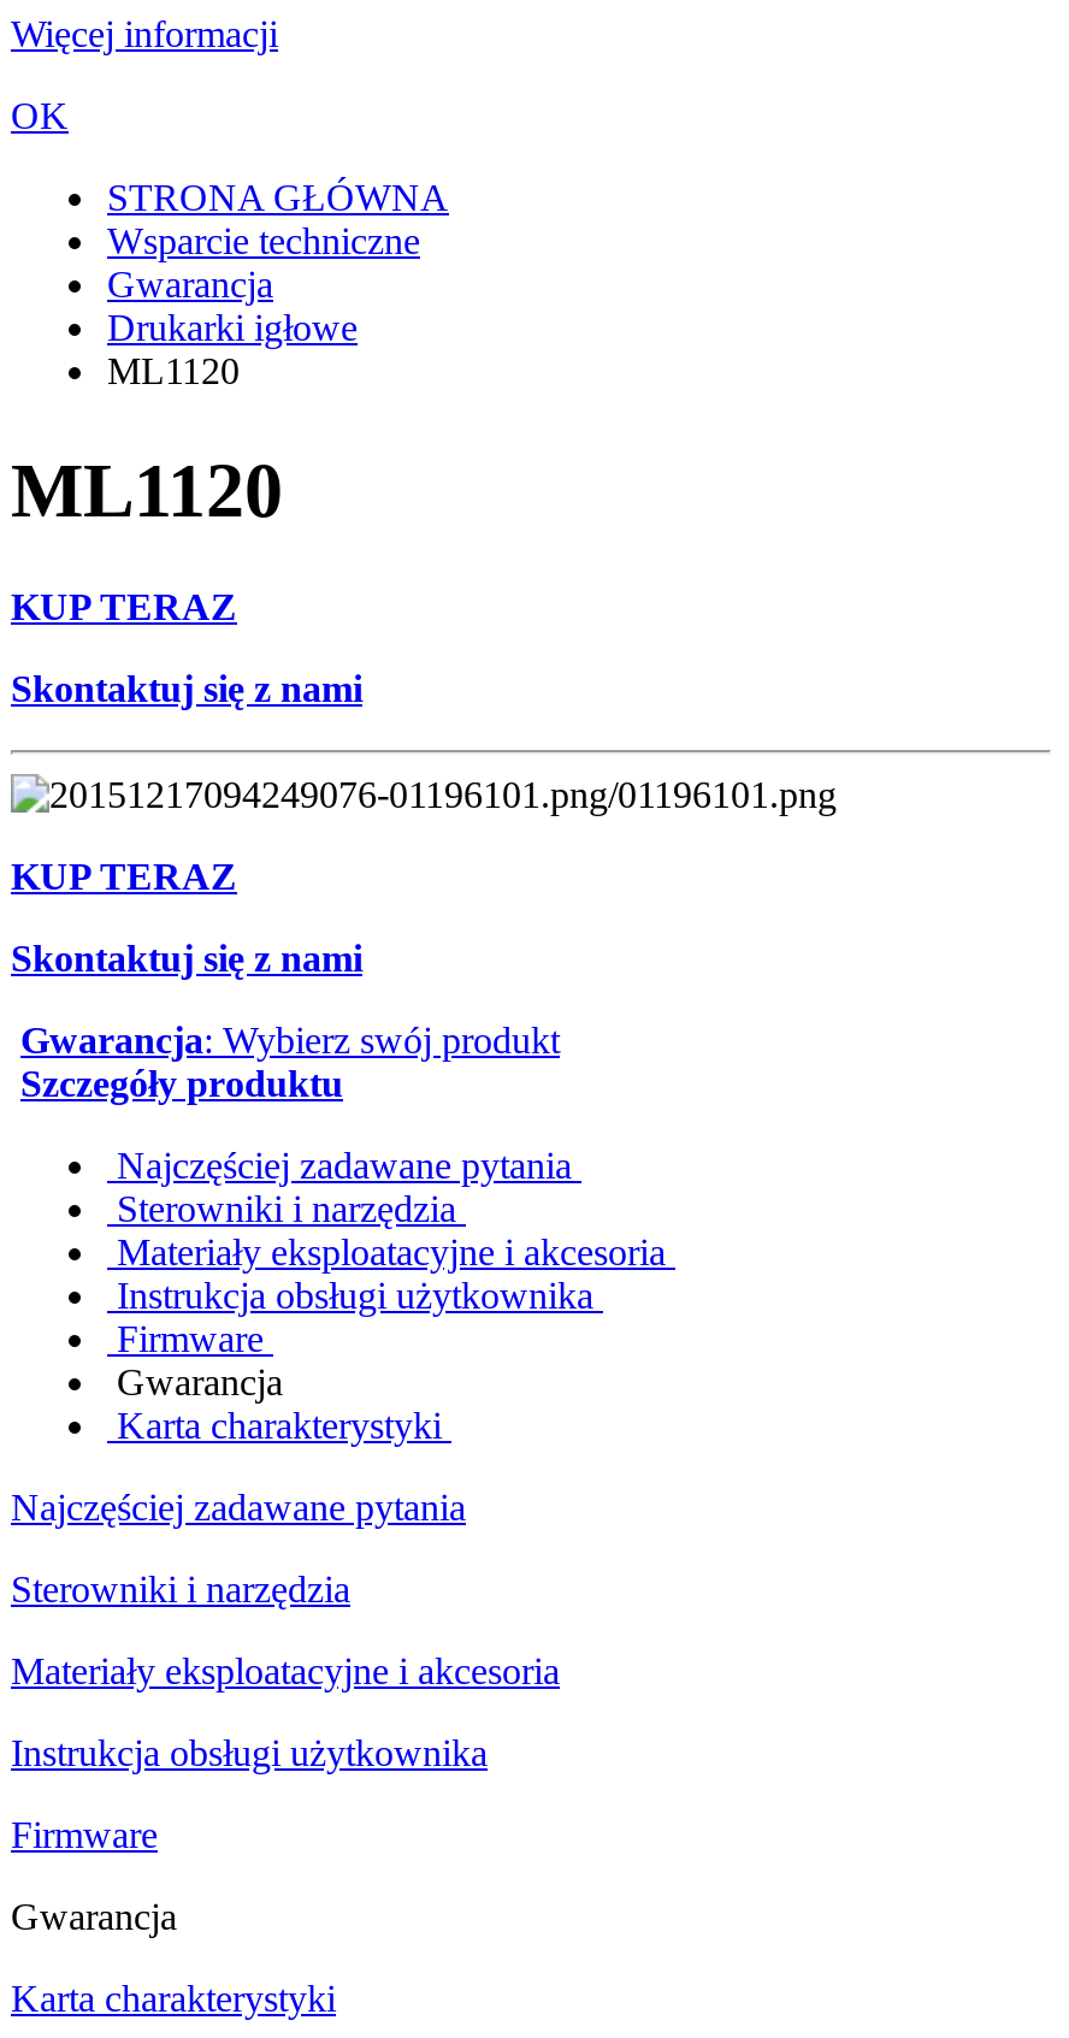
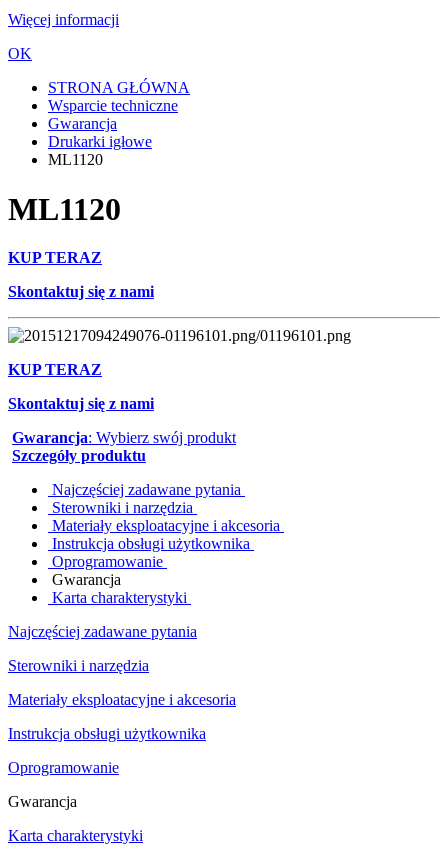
- Firmware
+ Oprogramowanie

- Firmware
+ Oprogramowanie
